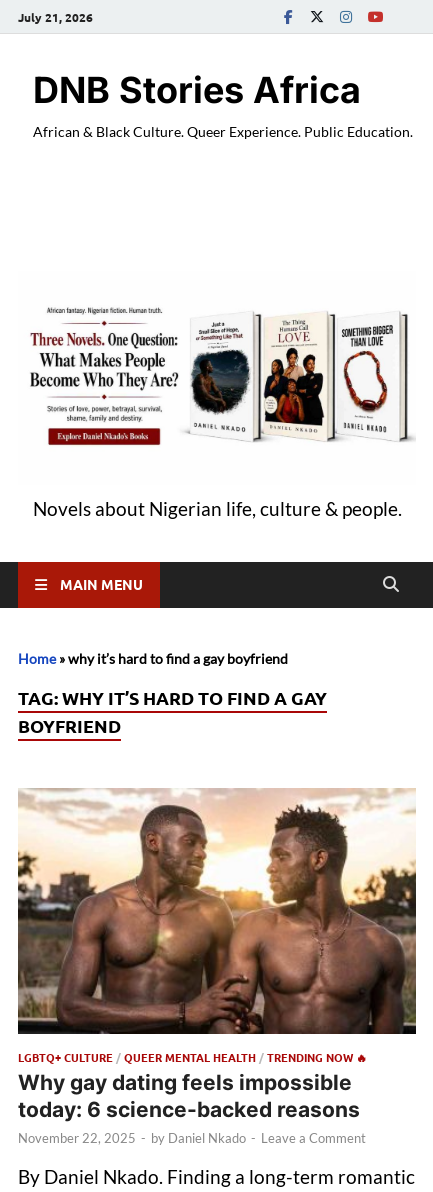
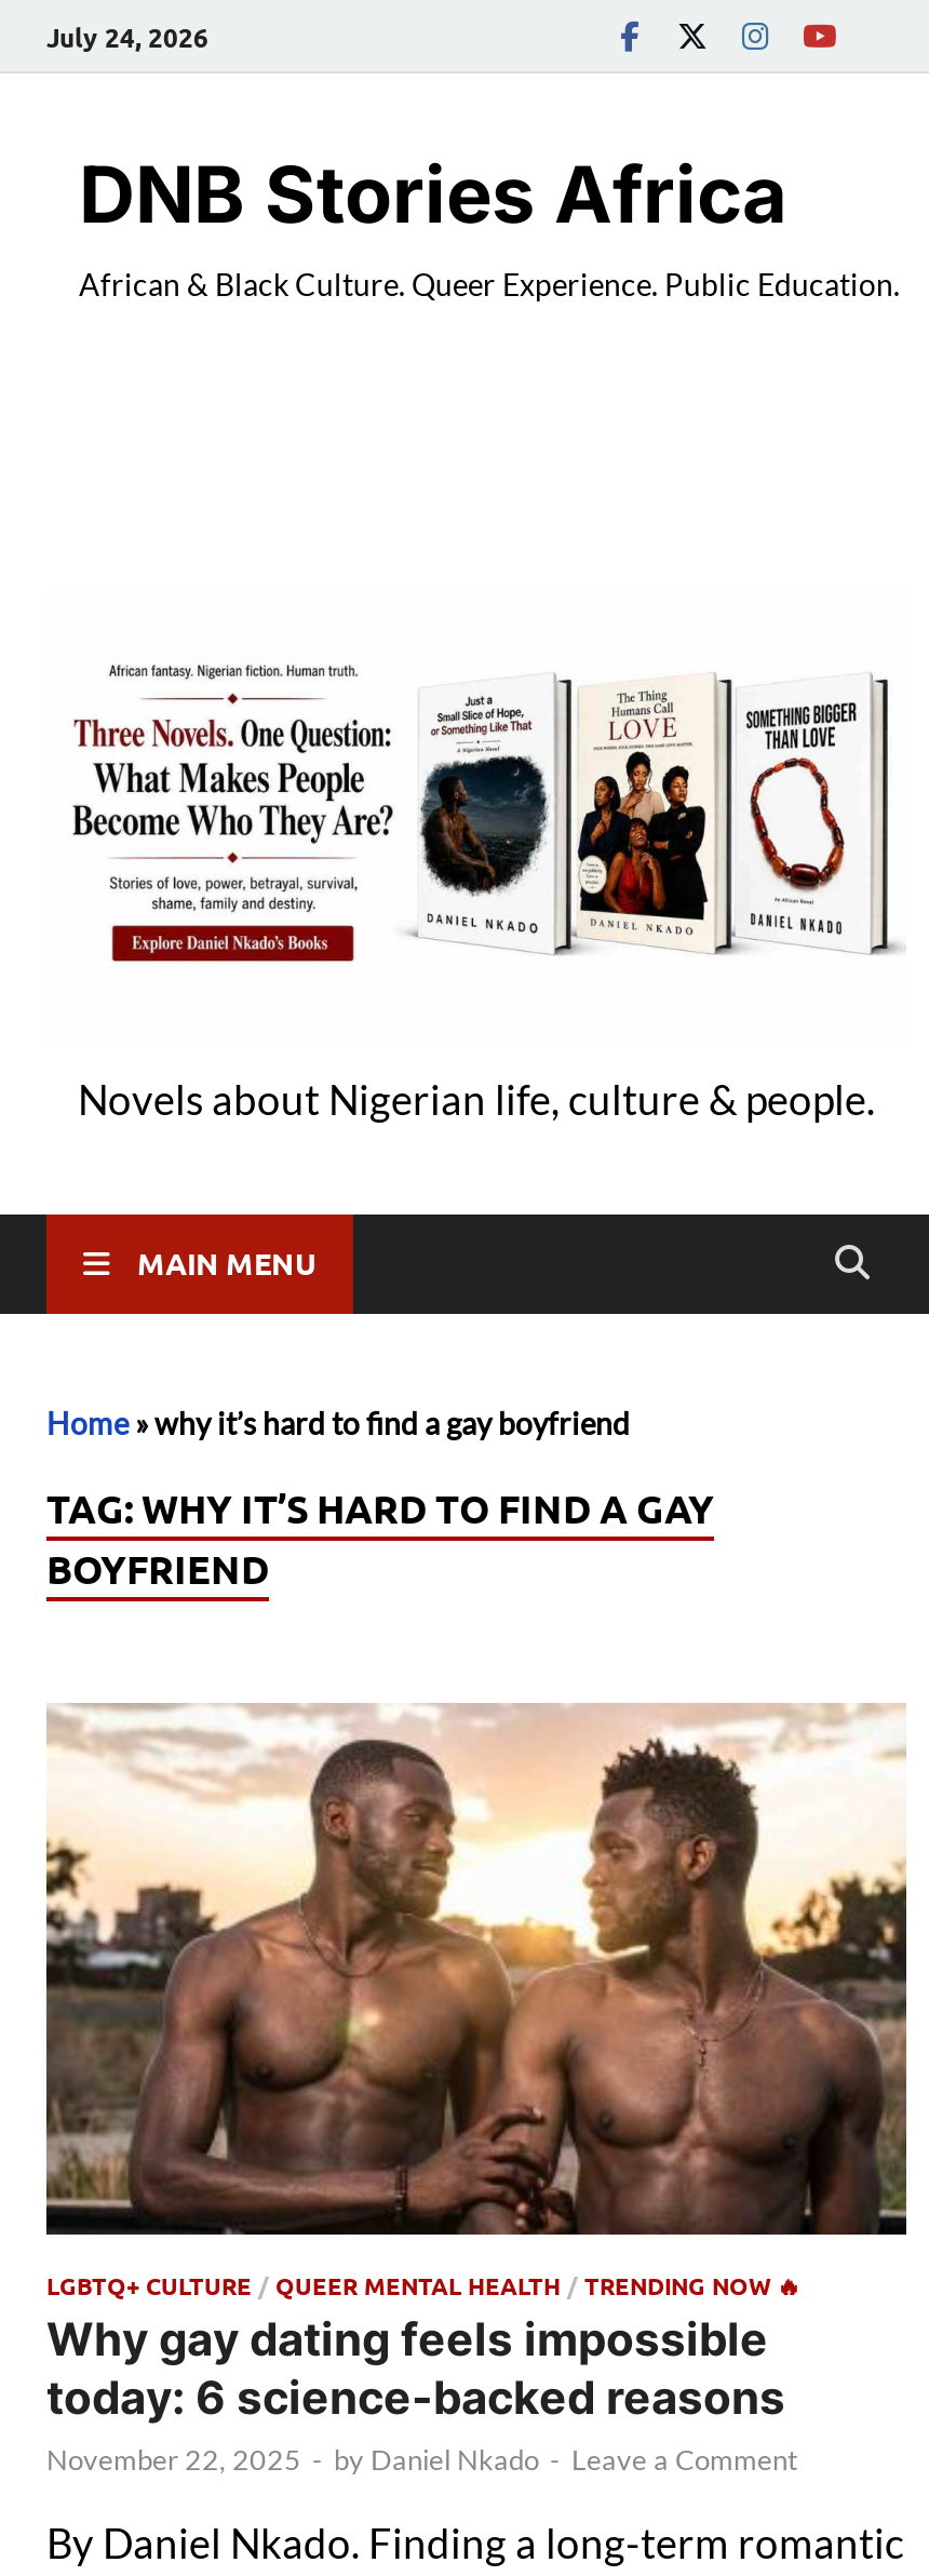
- July 21, 2026
+ July 24, 2026
